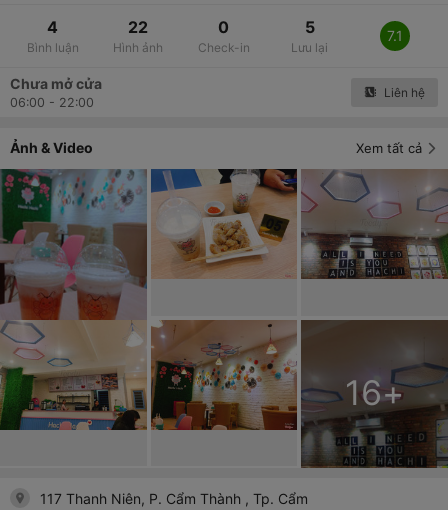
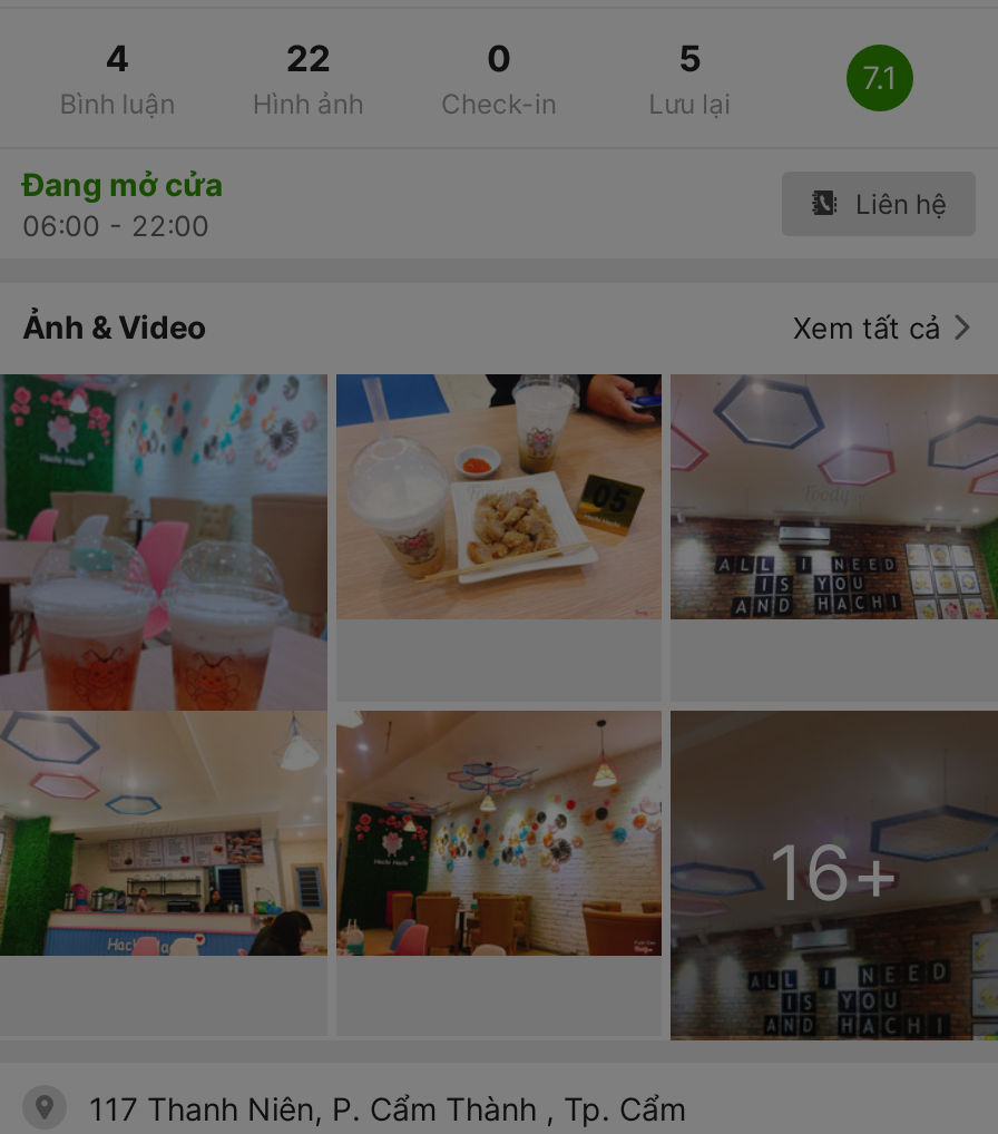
- Chưa mở cửa
+ Đang mở cửa
